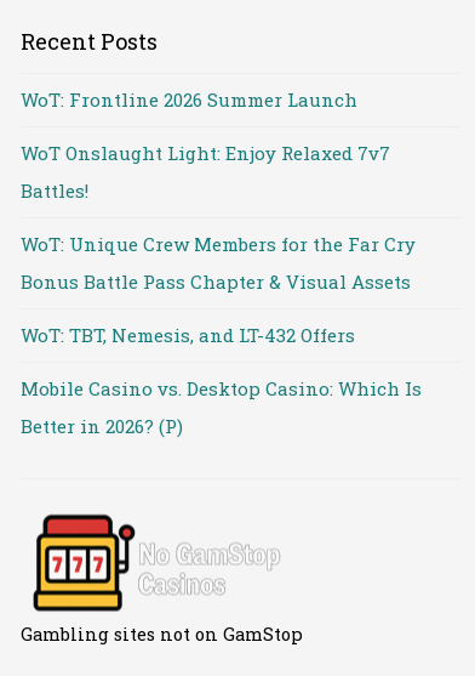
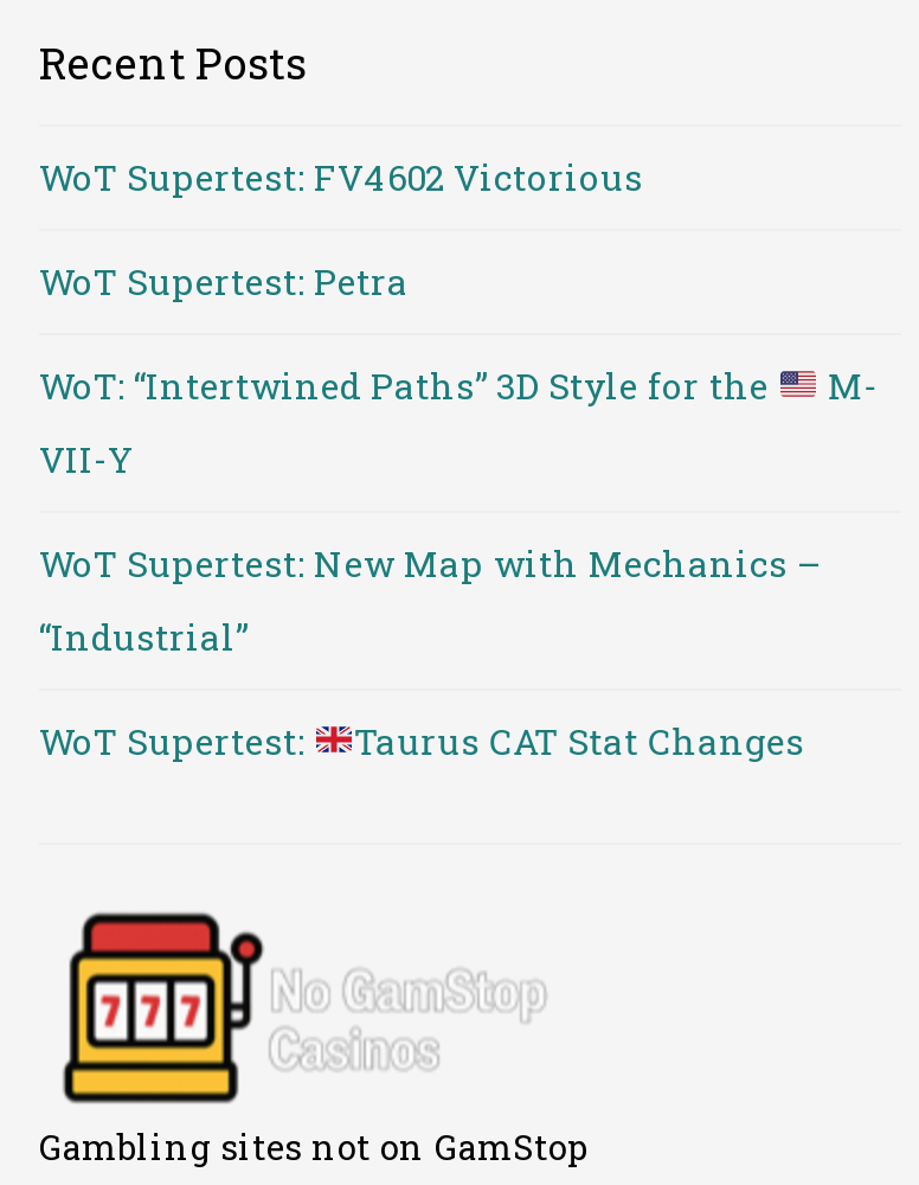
- WoT: Frontline 2026 Summer Launch
- WoT Onslaught Light: Enjoy Relaxed 7v7
- Battles!
- WoT: Unique Crew Members for the Far Cry
- Bonus Battle Pass Chapter & Visual Assets
- WoT: TBT, Nemesis, and LT-432 Offers
- Mobile Casino vs. Desktop Casino: Which Is
- Better in 2026? (P)
+ WoT Supertest: FV4602 Victorious
+ WoT Supertest: Petra
+ WoT: “Intertwined Paths” 3D Style for the
+ M-
+ VII-Y
+ WoT Supertest: New Map with Mechanics –
+ “Industrial”
+ WoT Supertest:
+ Taurus CAT Stat Changes
